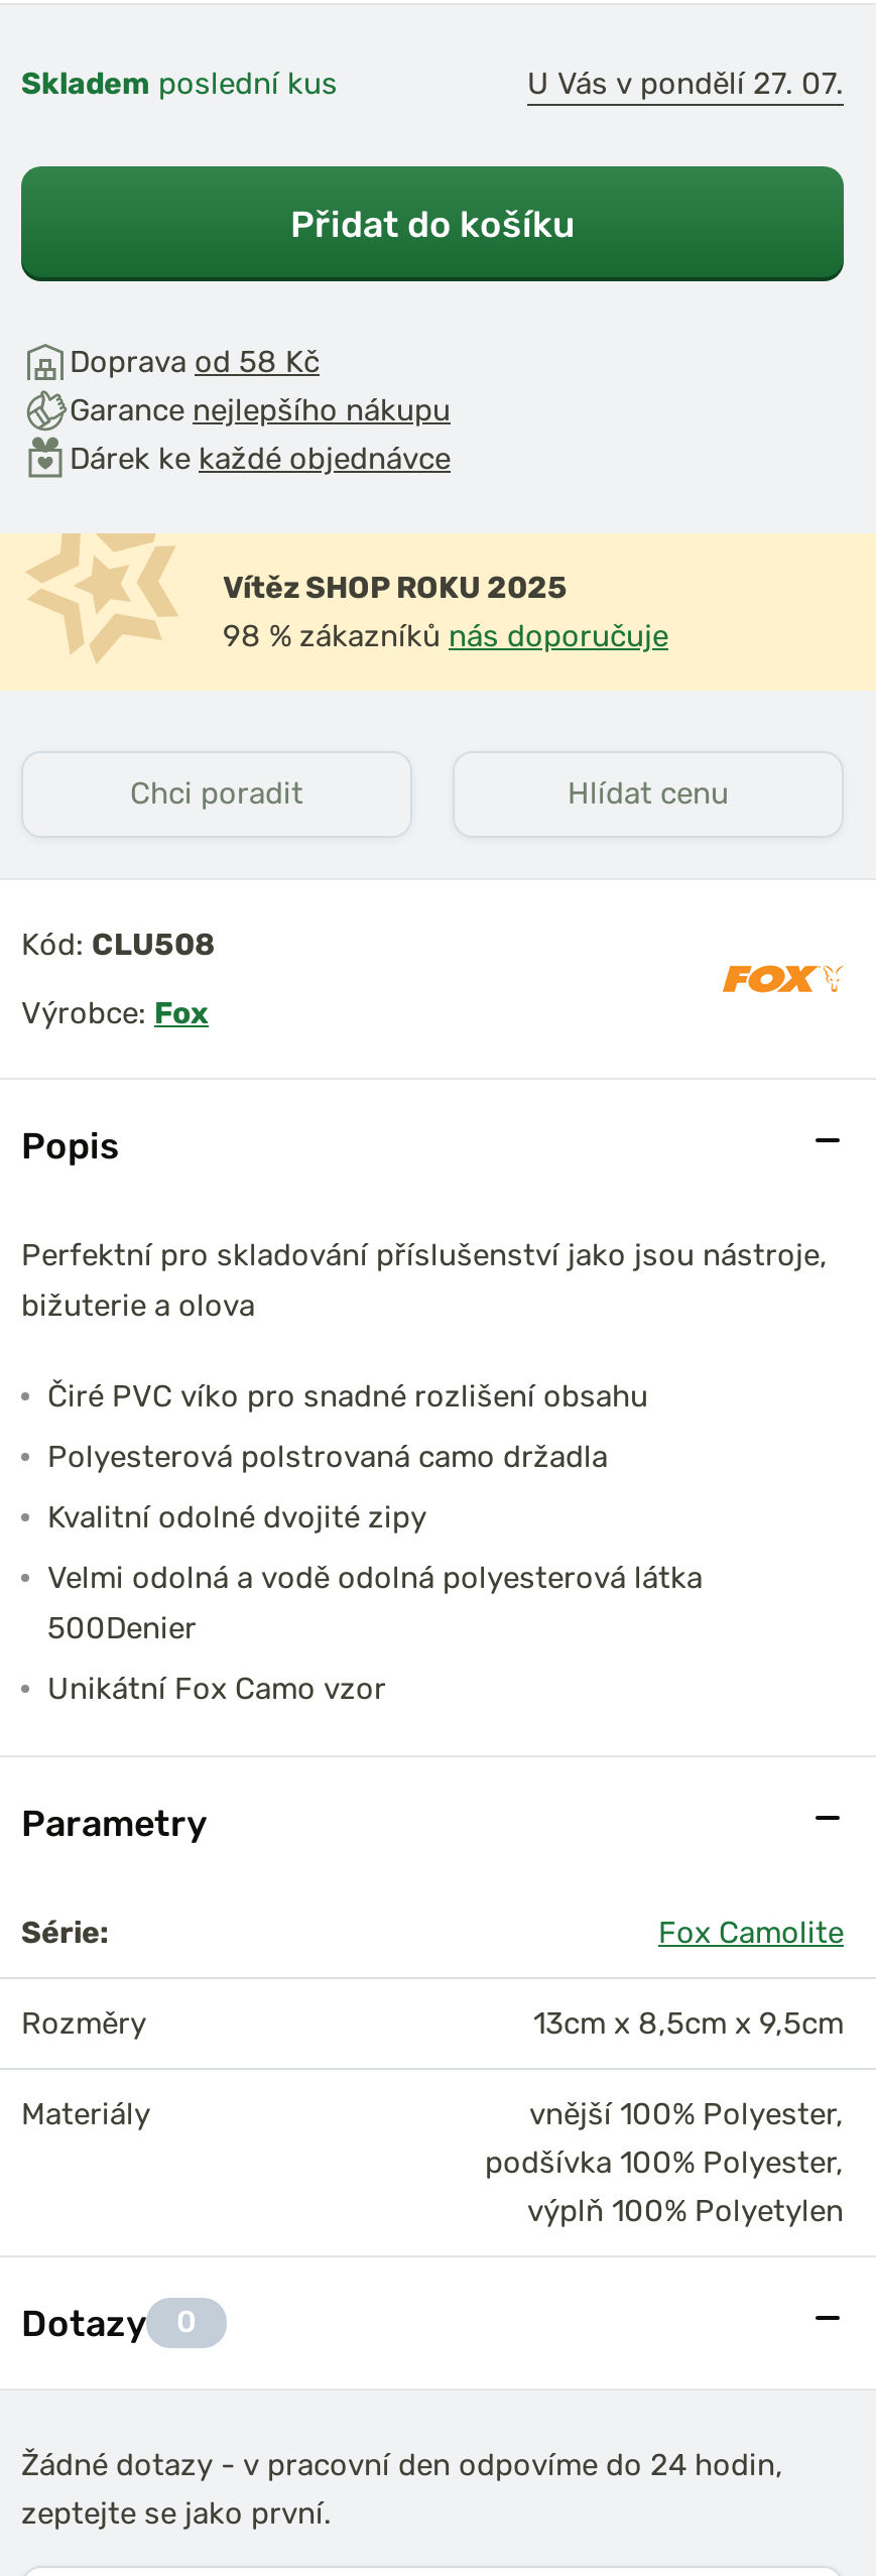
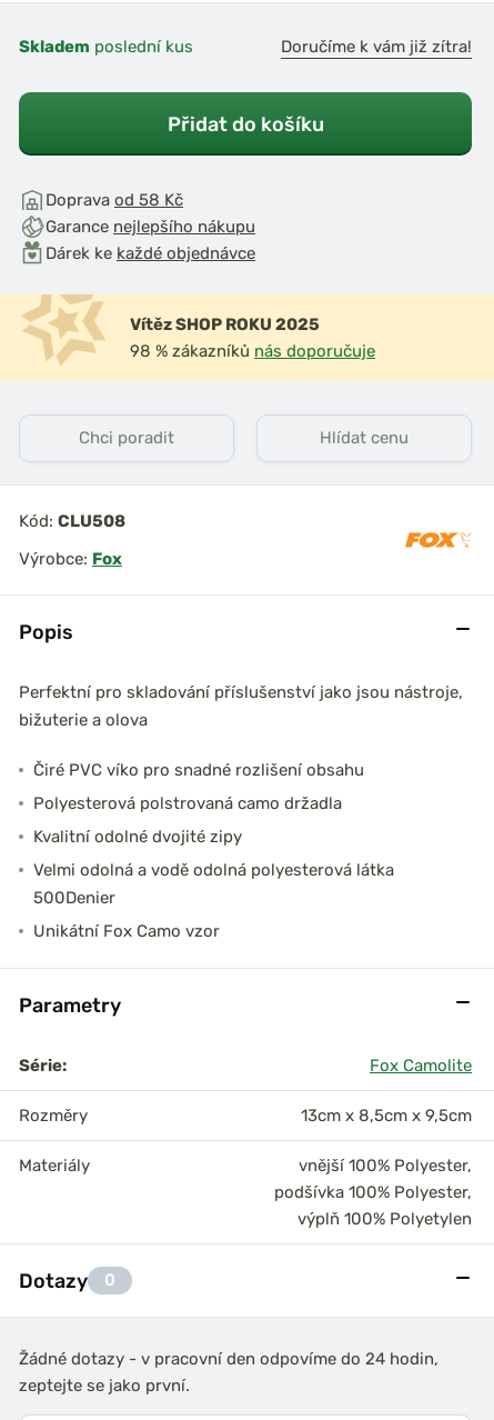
- U Vás v pondělí 27. 07.
+ Doručíme k vám již zítra!
